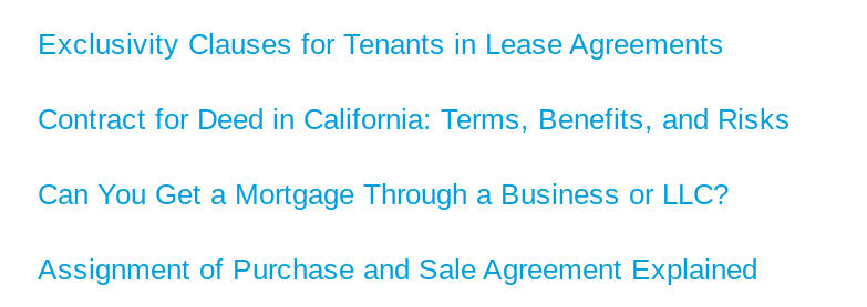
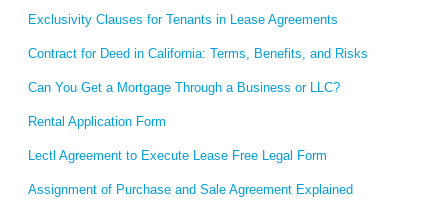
+ Rental Application Form
+ Lectl Agreement to Execute Lease Free Legal Form
